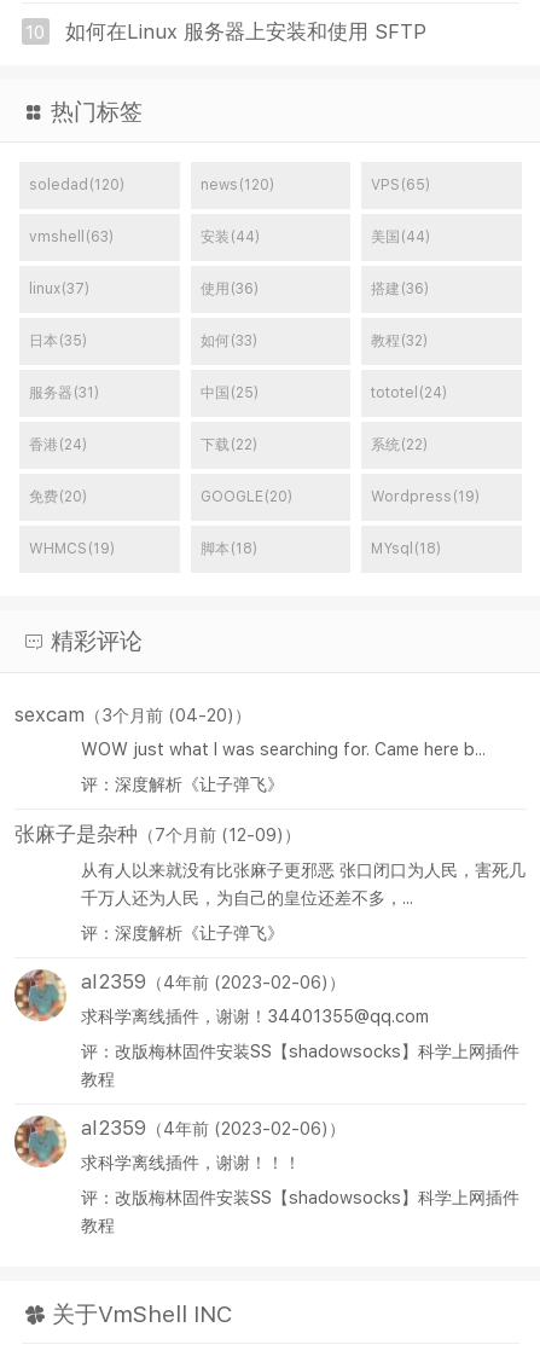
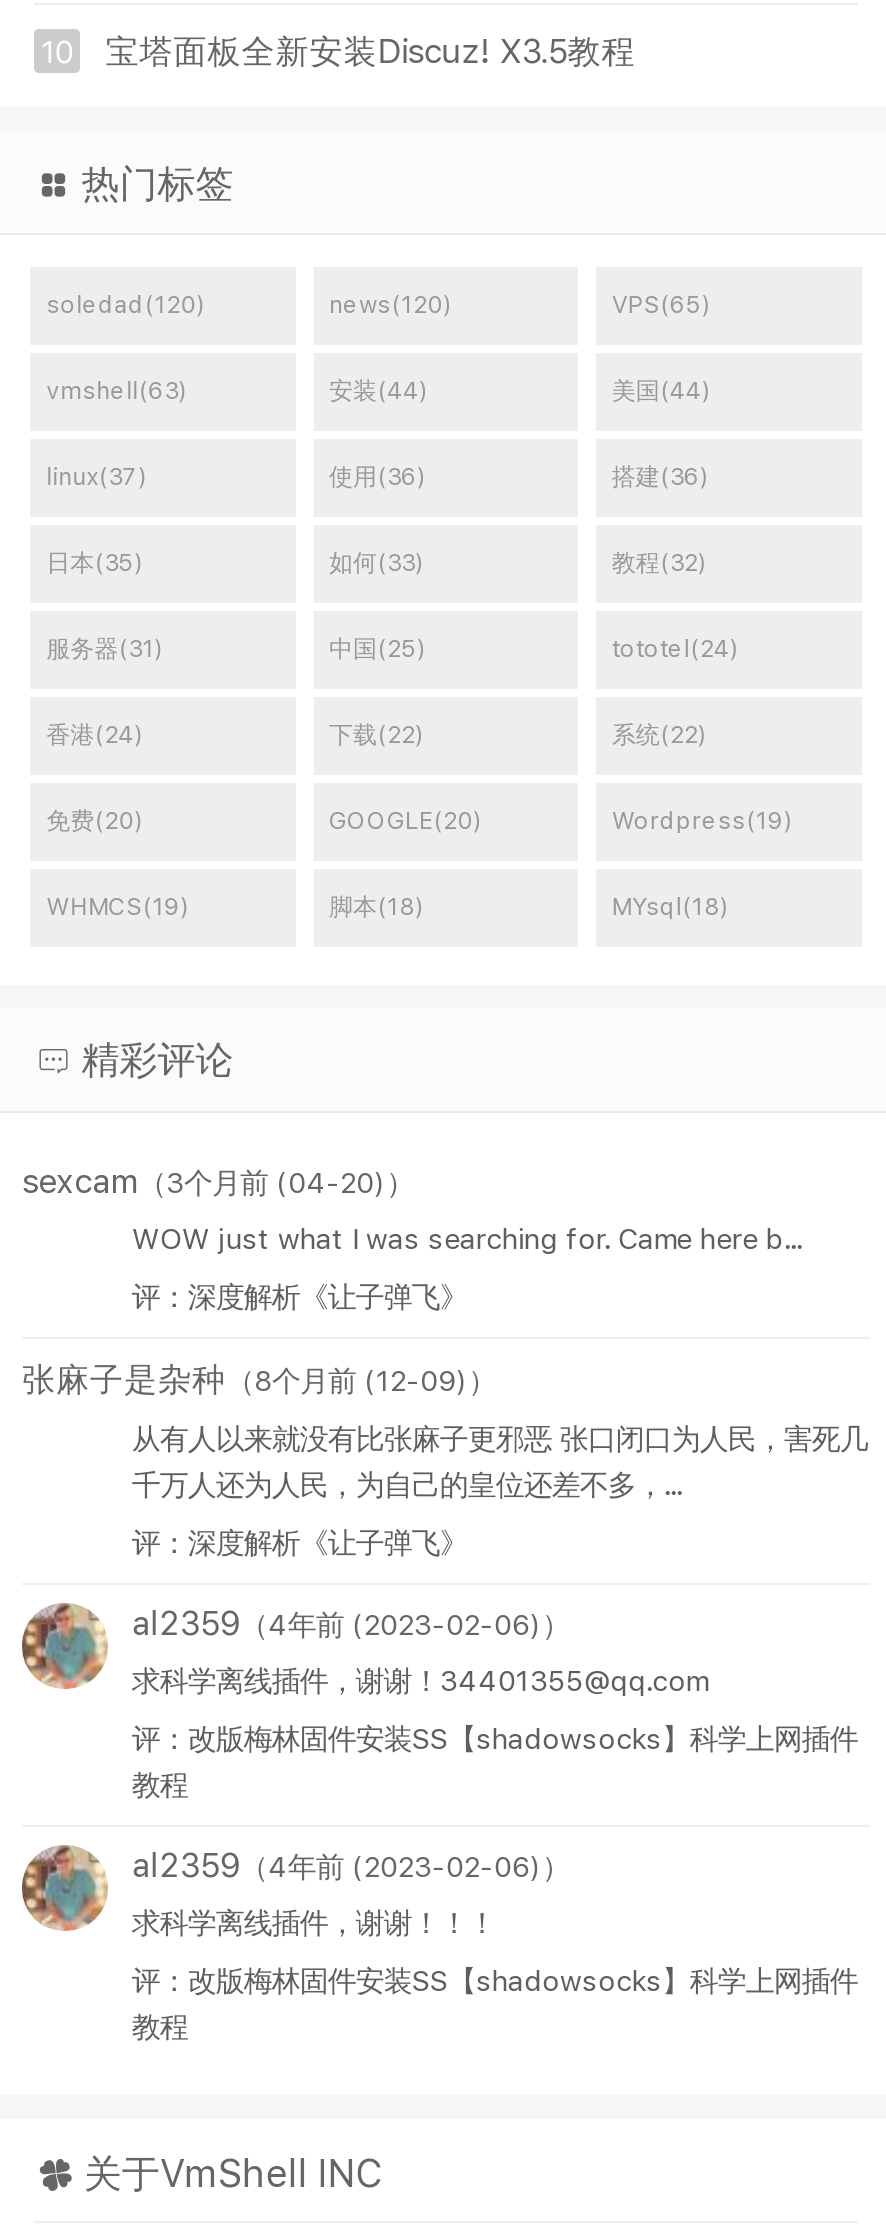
- 如何在Linux 服务器上安装和使用 SFTP
+ 宝塔面板全新安装Discuz! X3.5教程

- 张麻子是杂种（7个月前 (12-09)）
+ 张麻子是杂种（8个月前 (12-09)）
